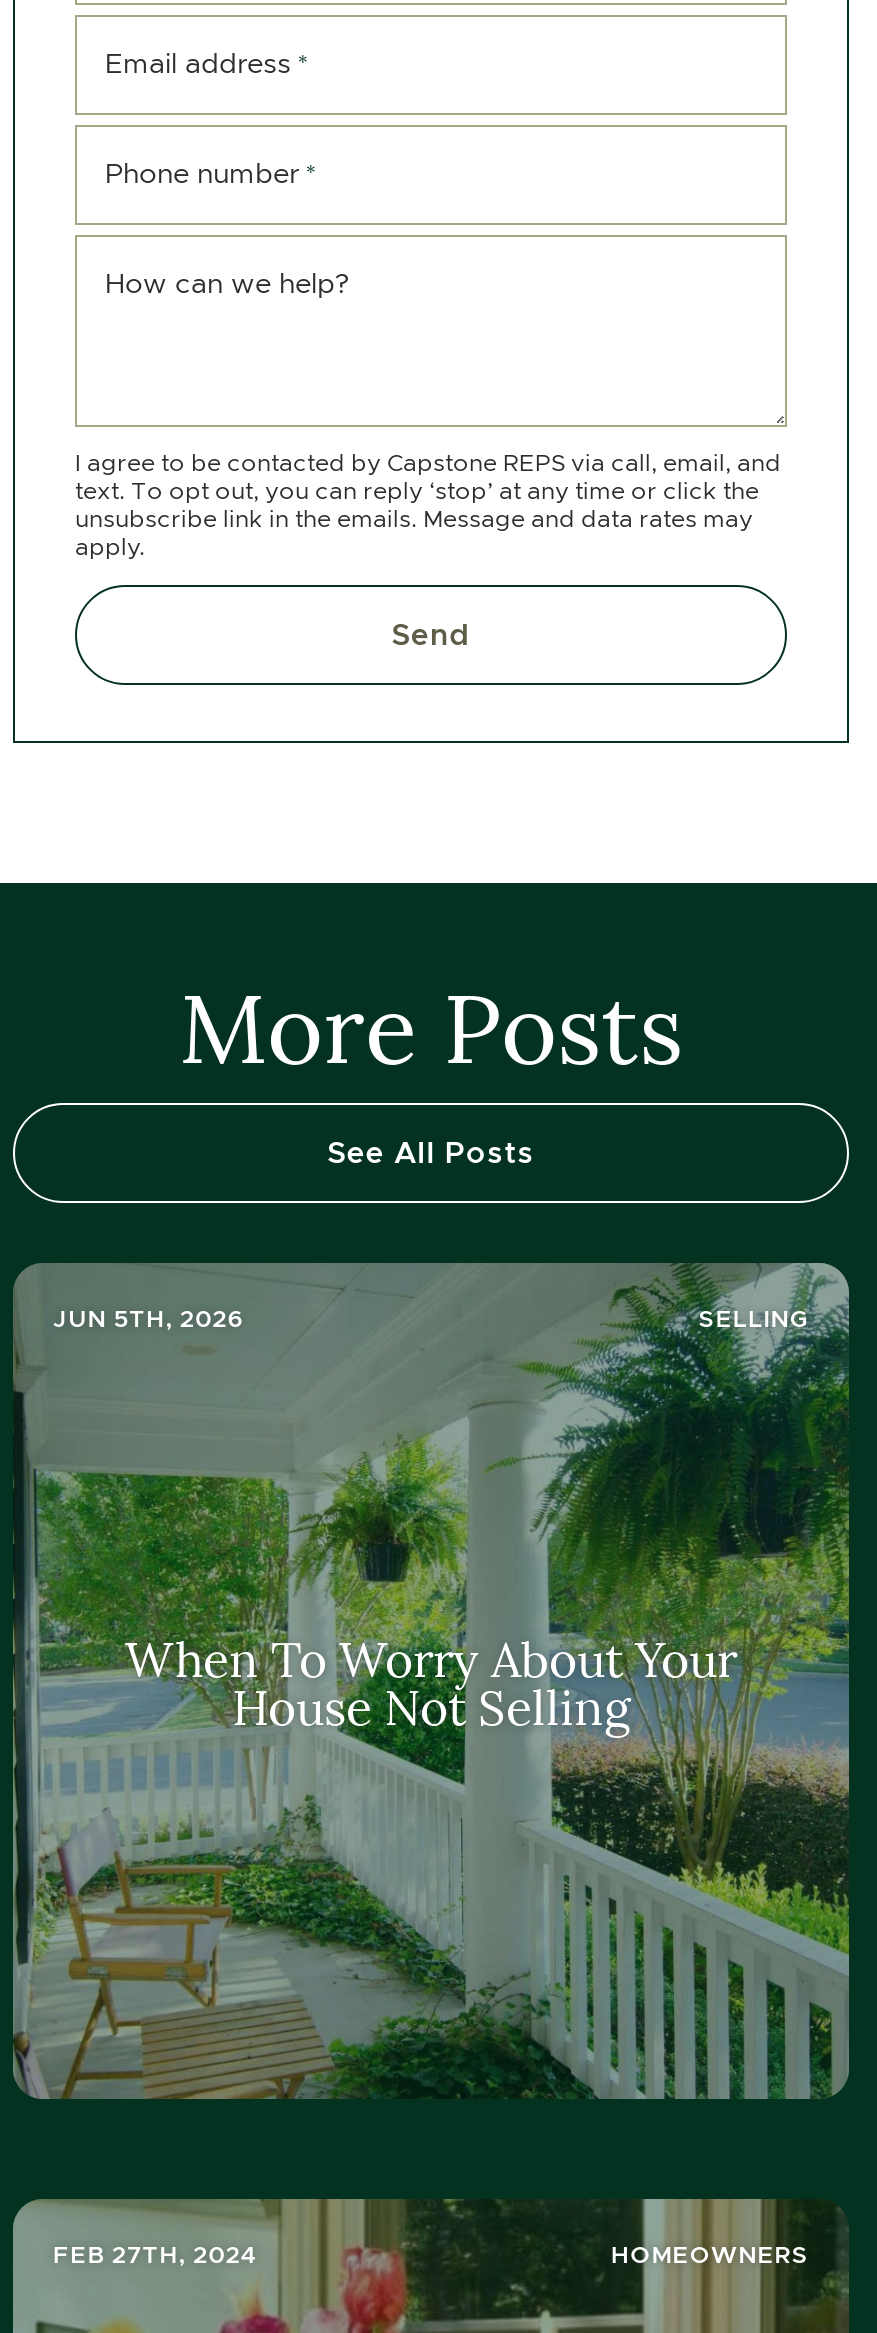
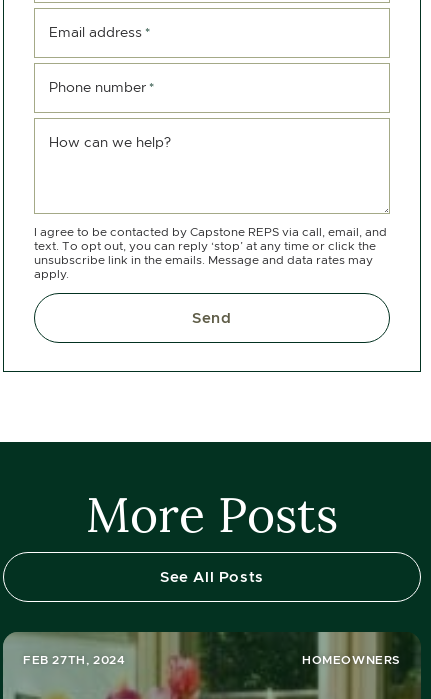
- [image]
- JUN 5TH, 2026
- SELLING

- When To Worry About Your
- House Not Selling
